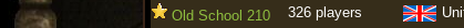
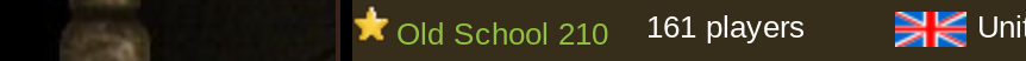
- Old School 210 326 players
+ Old School 210 161 players
